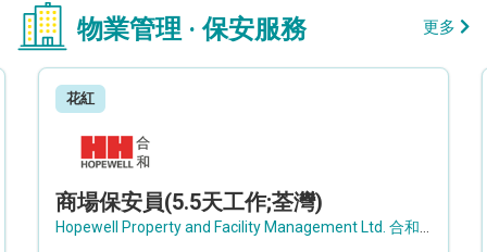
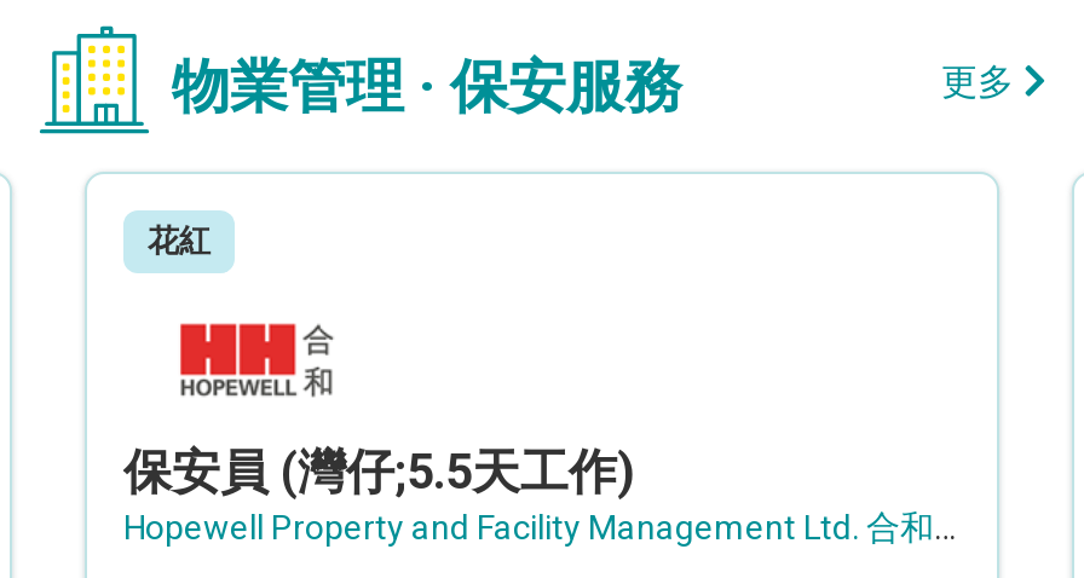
- 商場保安員(5.5天工作;荃灣)
+ 保安員 (灣仔;5.5天工作)
